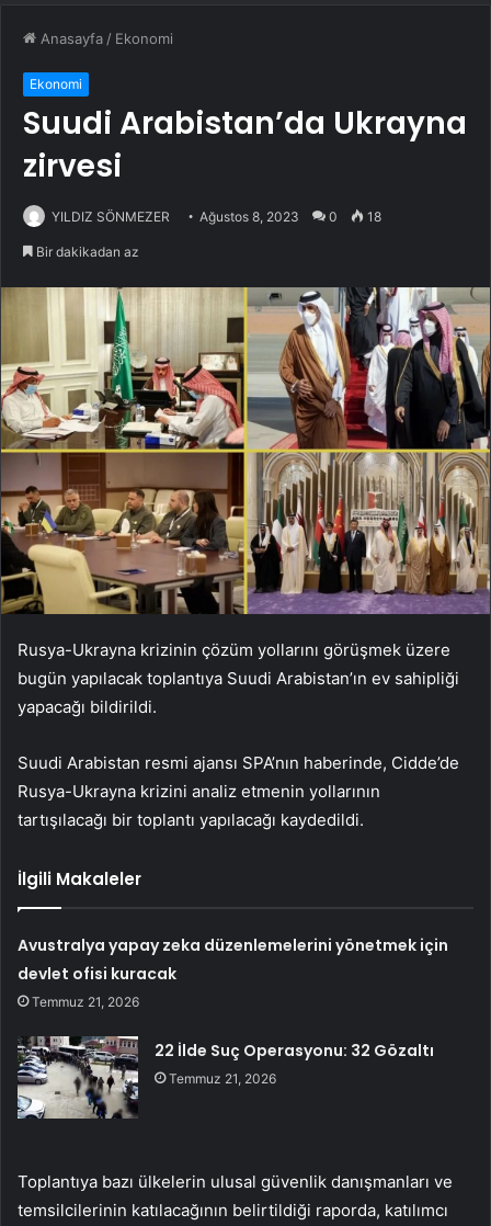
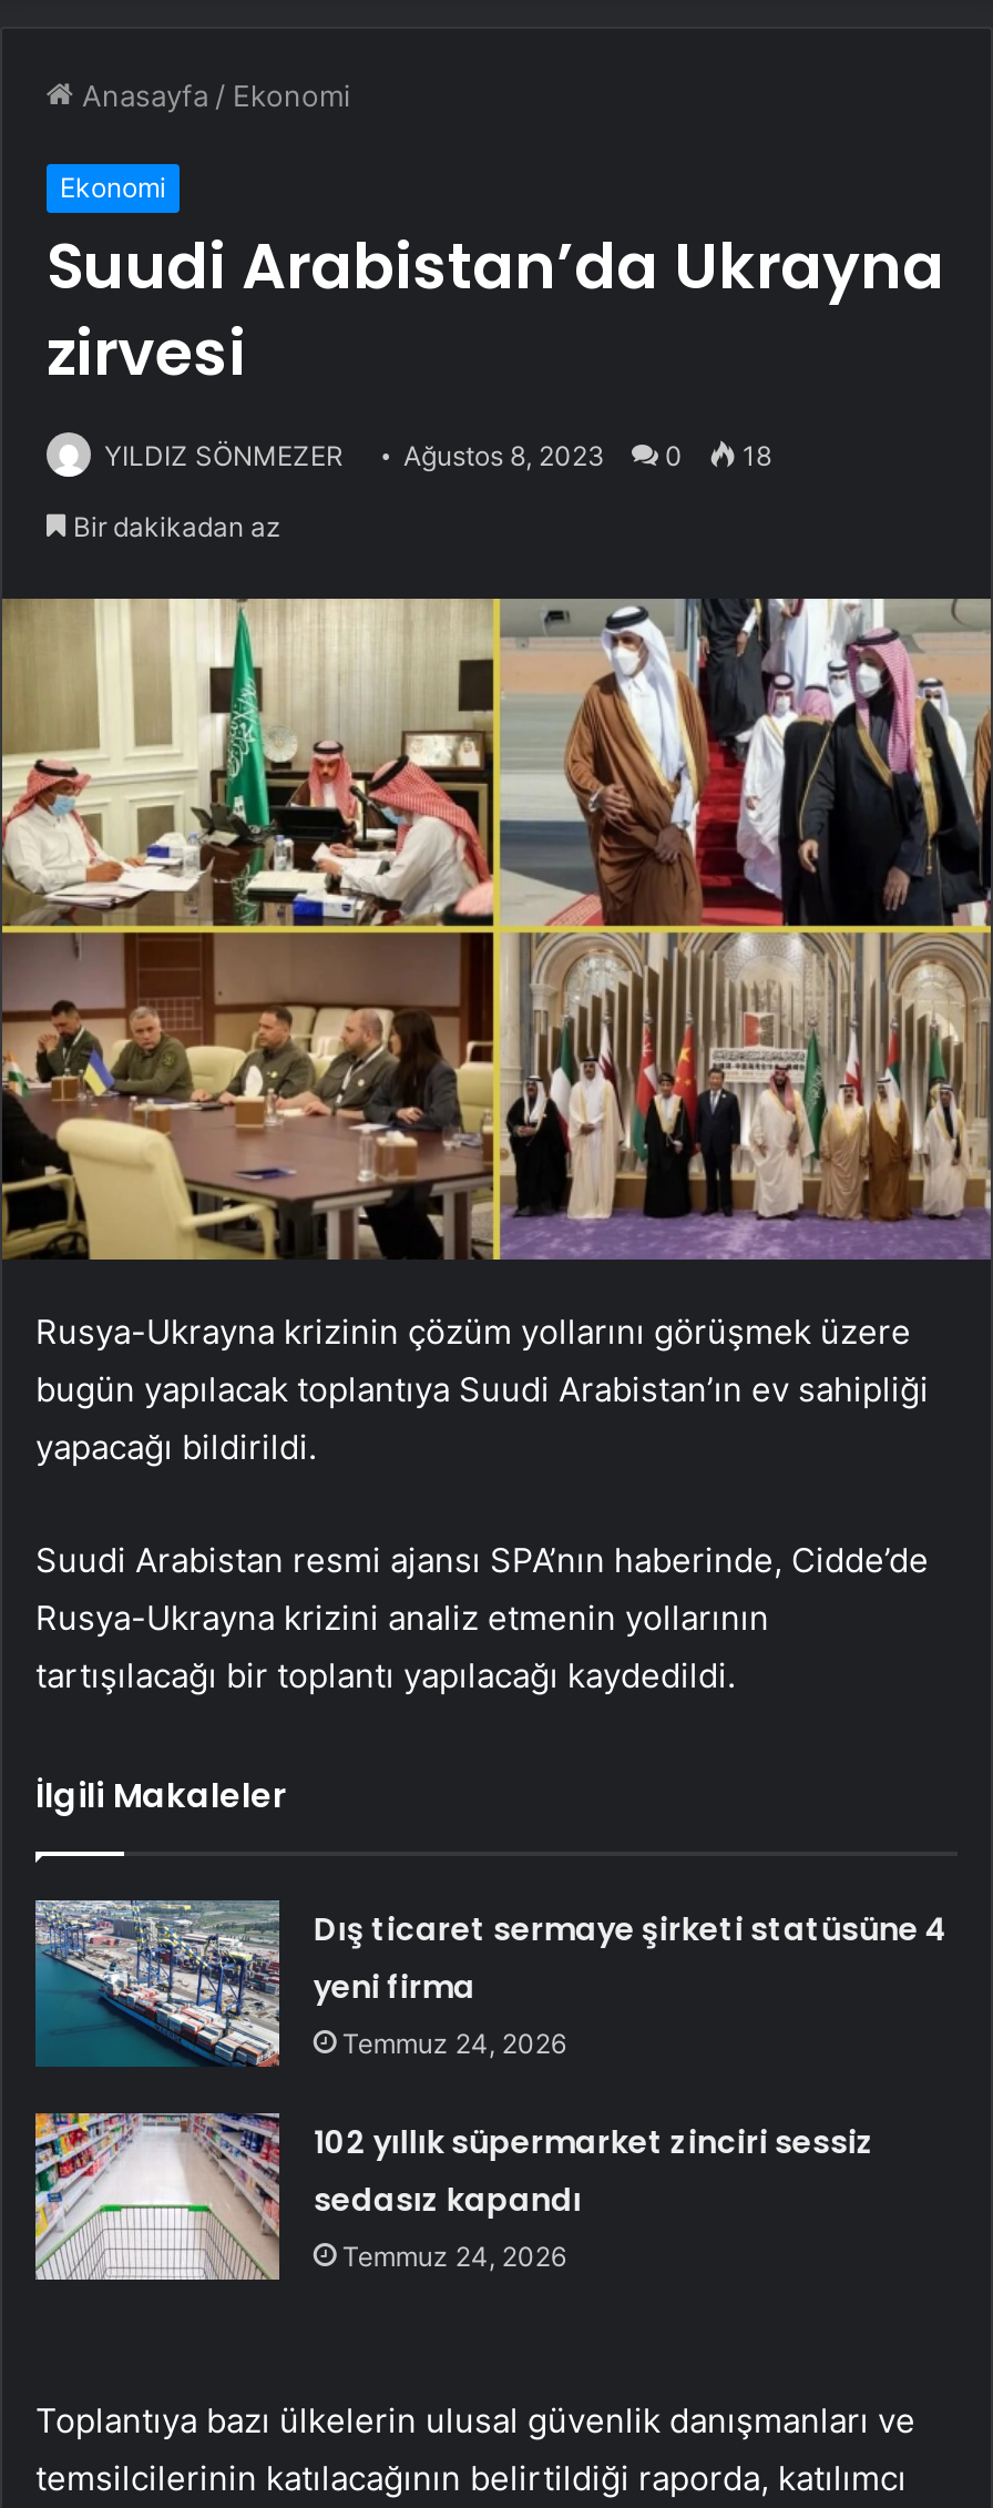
- Avustralya yapay zeka düzenlemelerini yönetmek için
- devlet ofisi kuracak
- Temmuz 21, 2026
+ Dış ticaret sermaye şirketi statüsüne 4
+ yeni firma
+ Temmuz 24, 2026

- [image]
- 22 İlde Suç Operasyonu: 32 Gözaltı
- Temmuz 21, 2026
+ [image]
+ 102 yıllık süpermarket zinciri sessiz
+ sedasız kapandı
+ Temmuz 24, 2026
